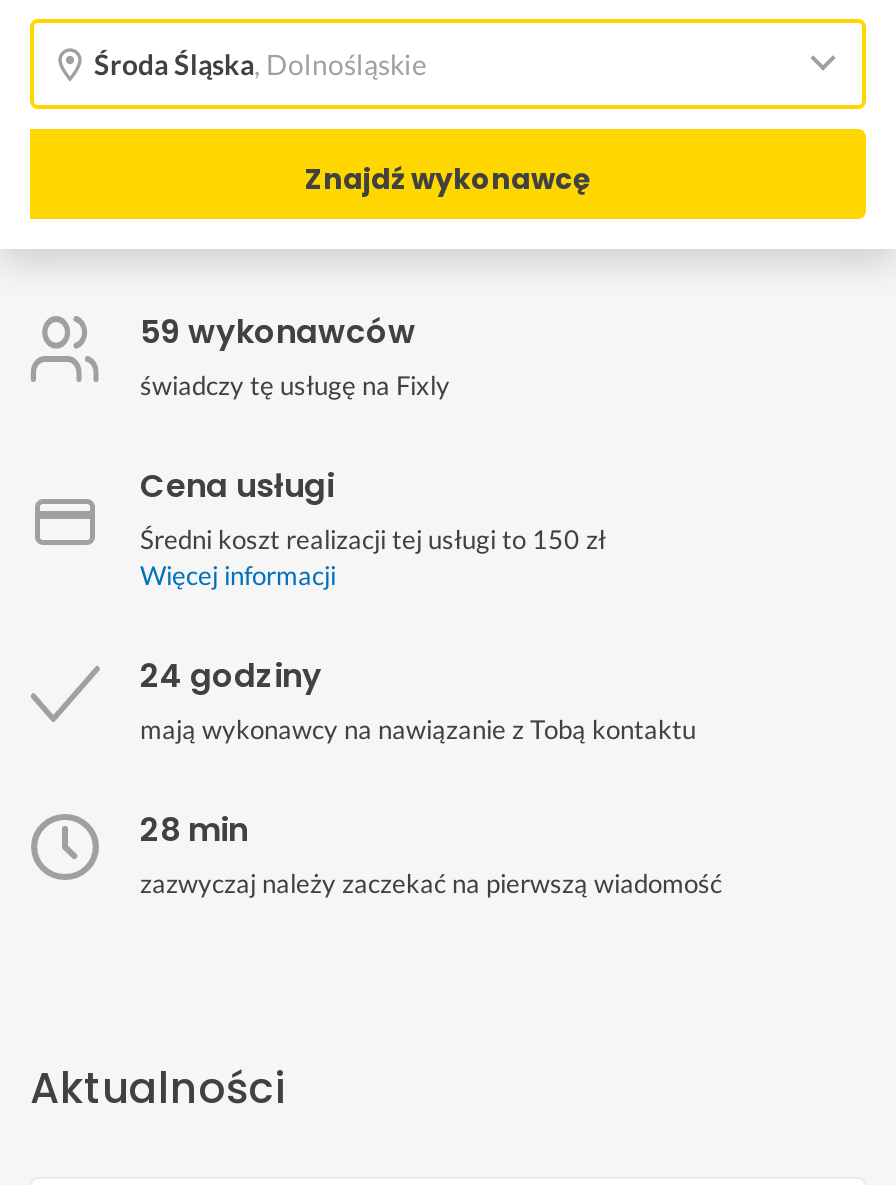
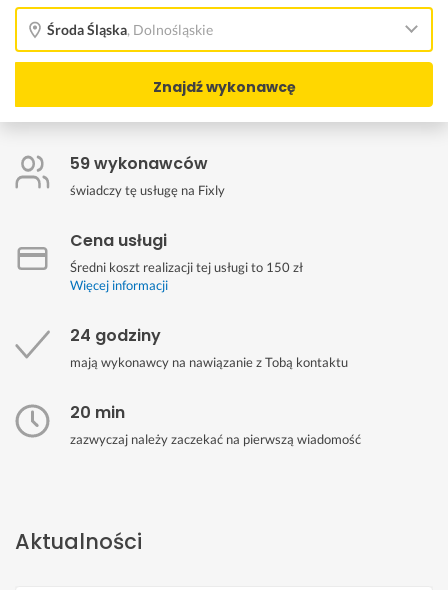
- 28 min
+ 20 min
